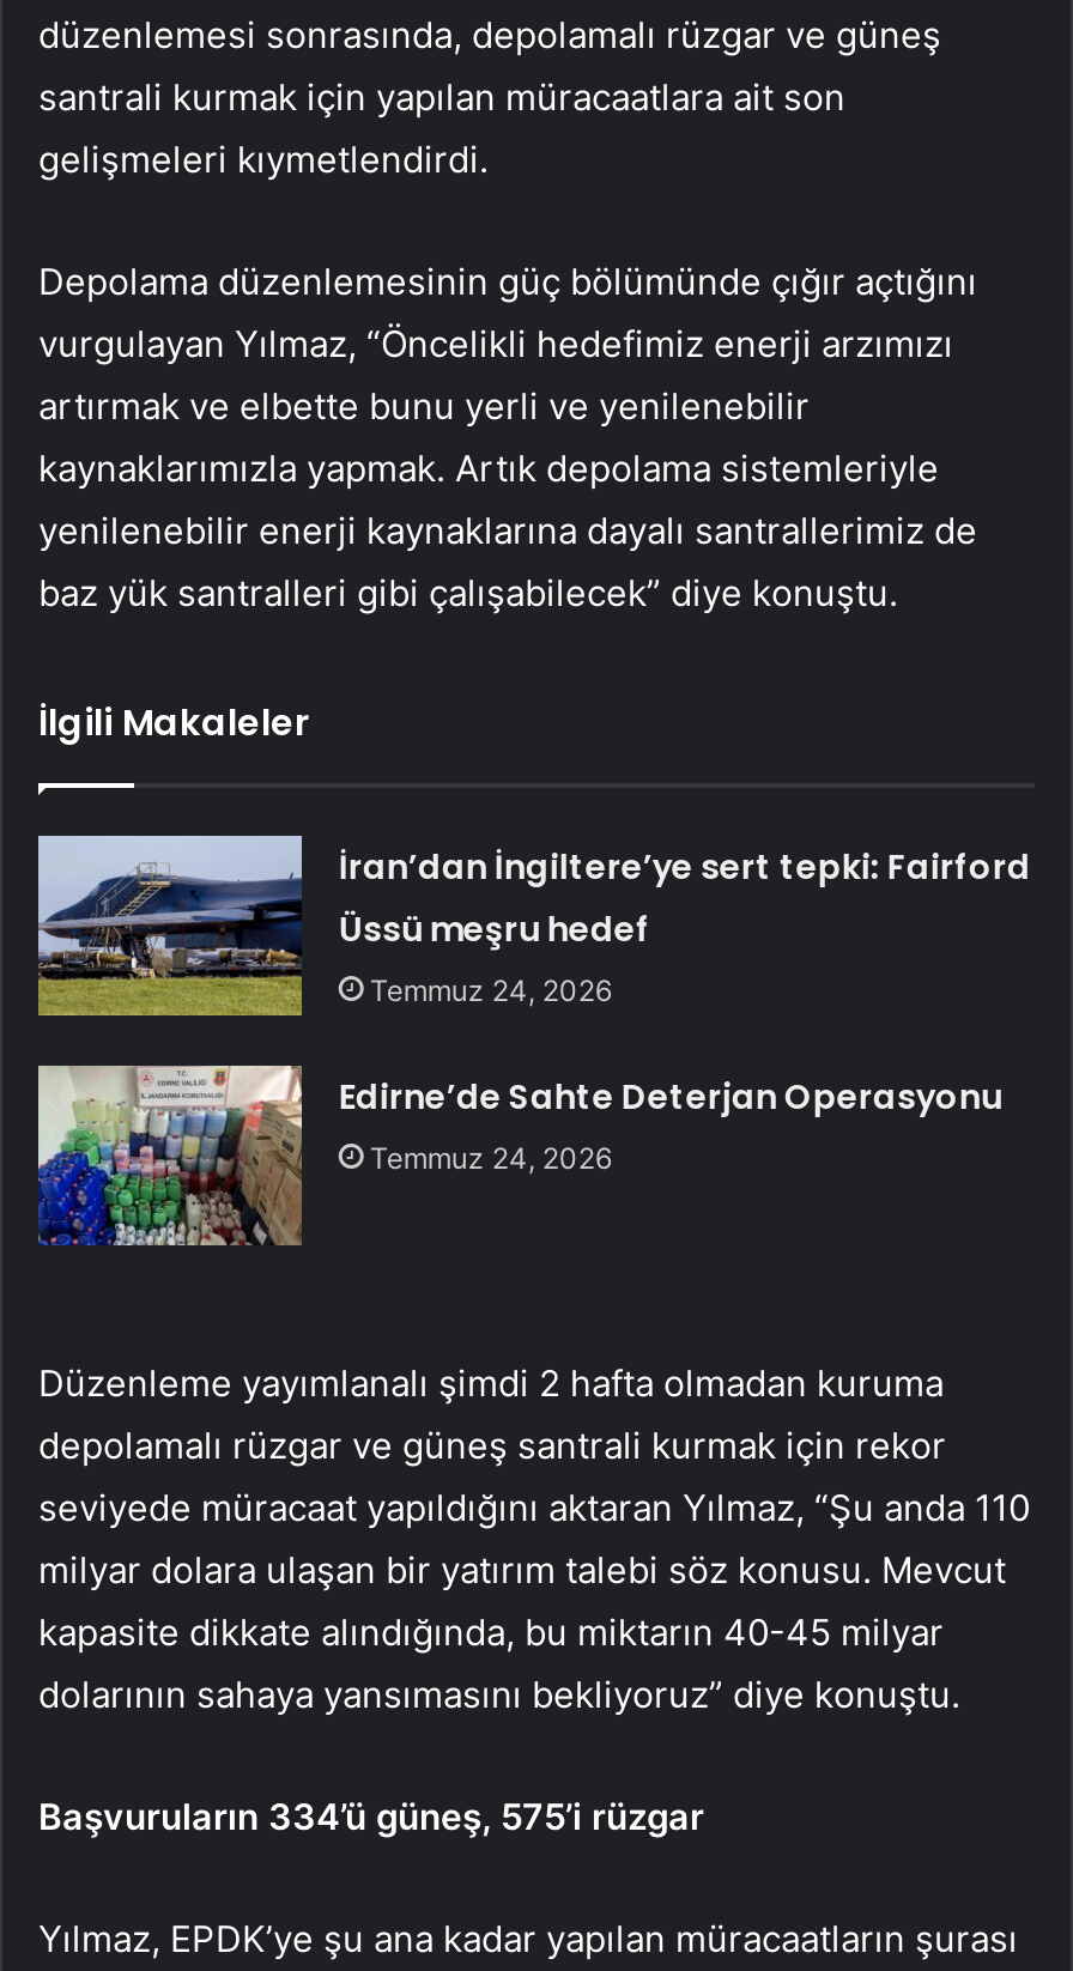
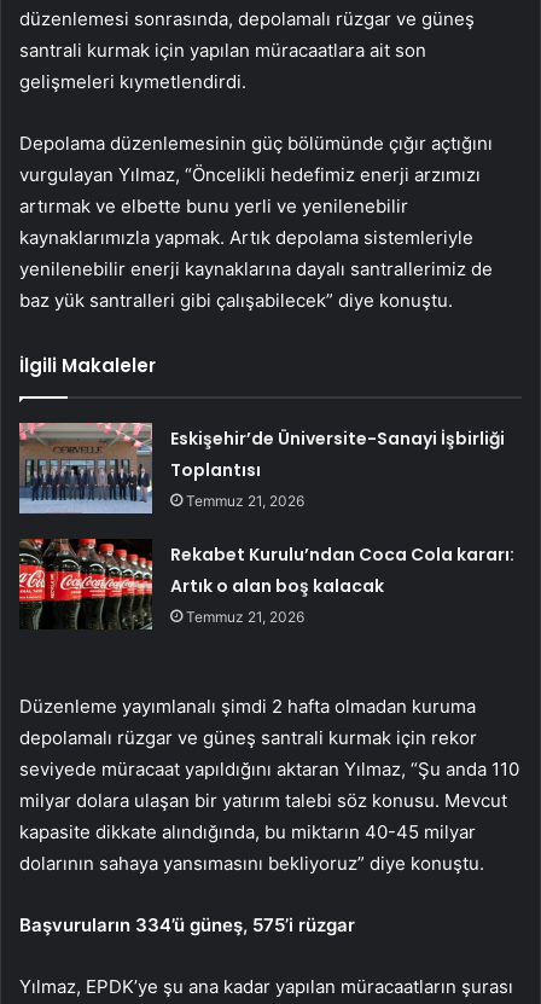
- [image]
- İran’dan İngiltere’ye sert tepki: Fairford
- Üssü meşru hedef
- Temmuz 24, 2026
+ [image]
+ Eskişehir’de Üniversite-Sanayi İşbirliği
+ Toplantısı
+ Temmuz 21, 2026

- [image]
- Edirne’de Sahte Deterjan Operasyonu
- Temmuz 24, 2026
+ [image]
+ Rekabet Kurulu’ndan Coca Cola kararı:
+ Artık o alan boş kalacak
+ Temmuz 21, 2026
